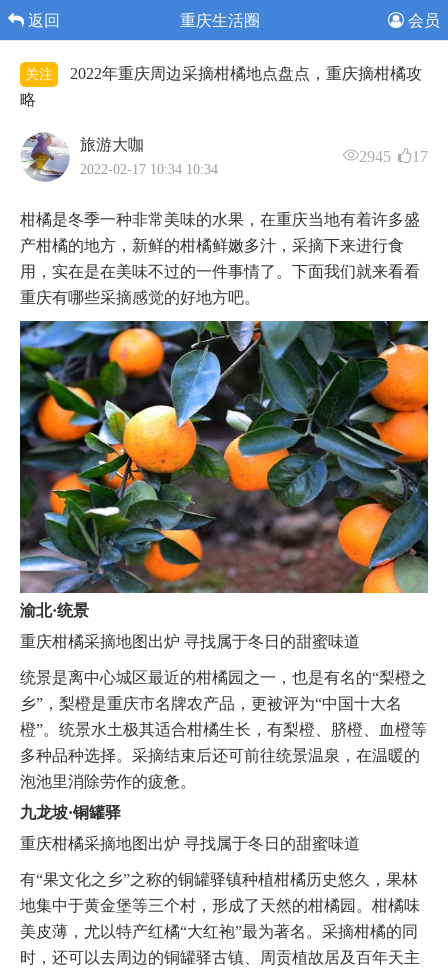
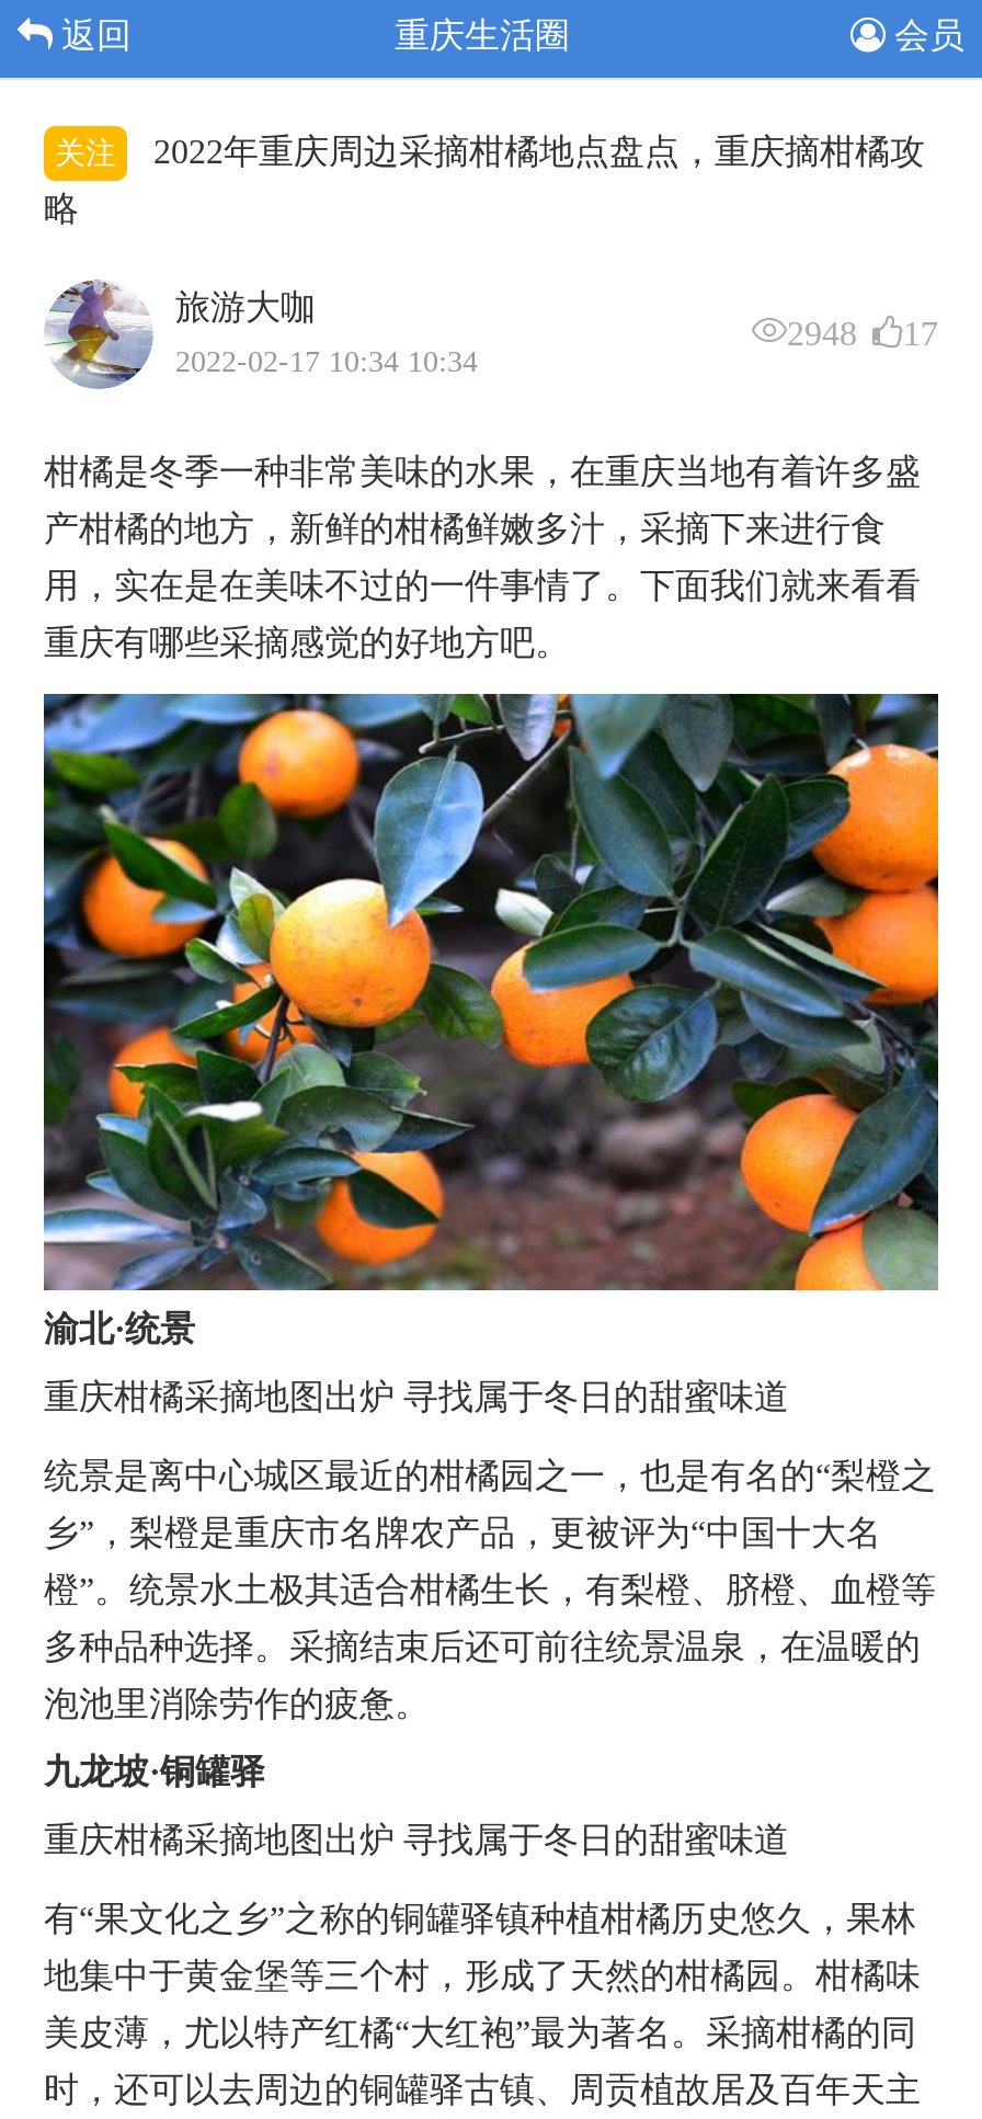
- 2945 17
+ 2948 17
